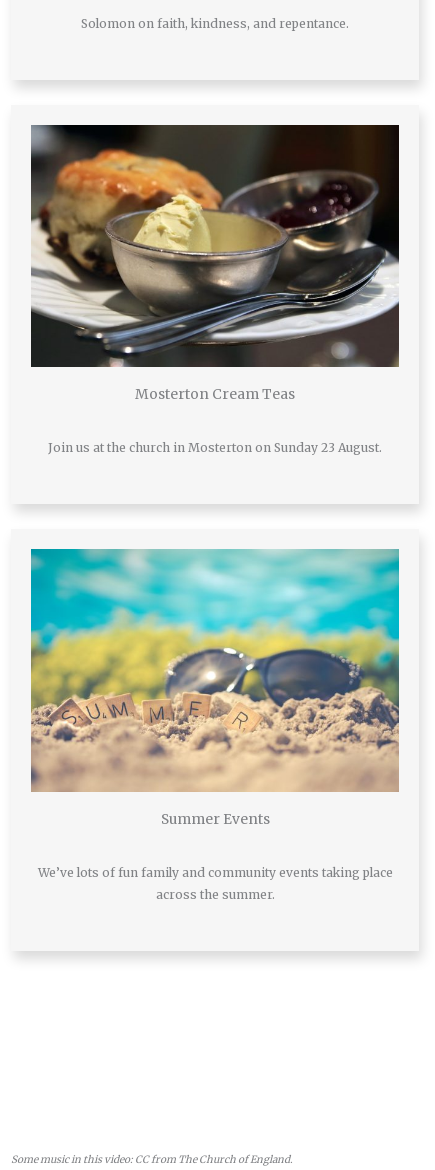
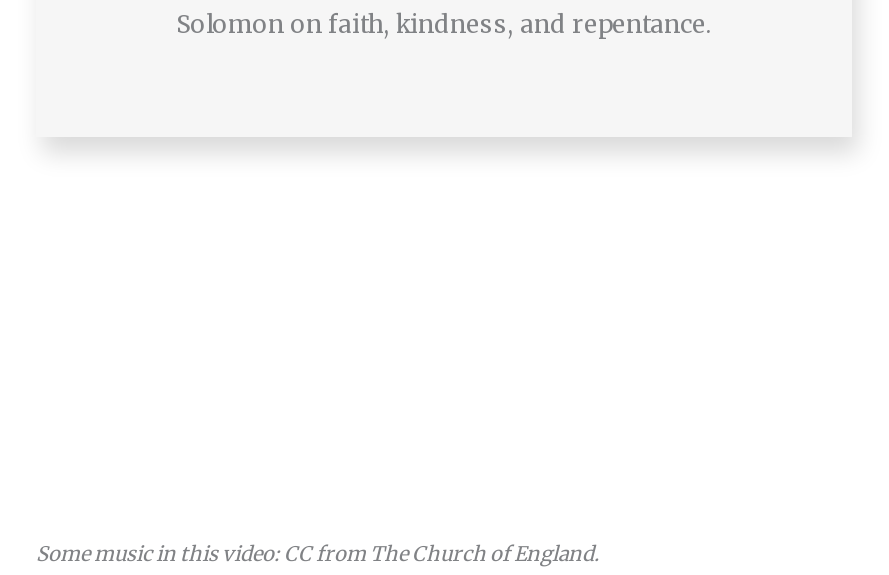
- [image]
- Mosterton Cream Teas
- Join us at the church in Mosterton on Sunday 23 August.

- [image]
- Summer Events
- We’ve lots of fun family and community events taking place
- across the summer.
